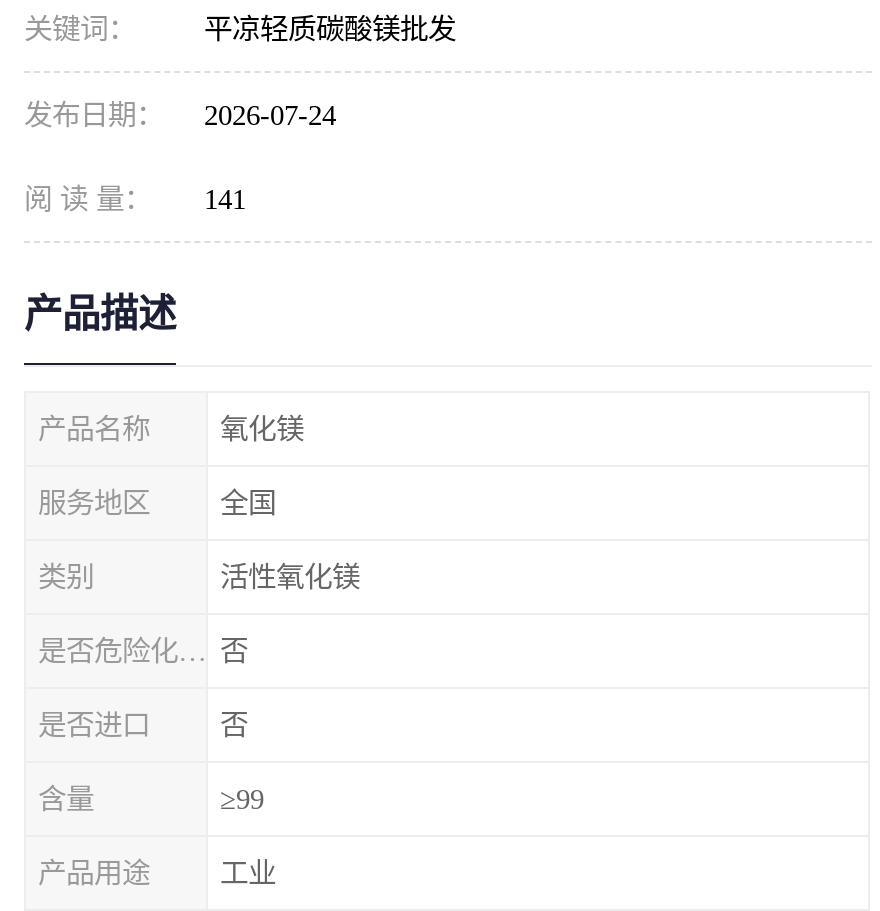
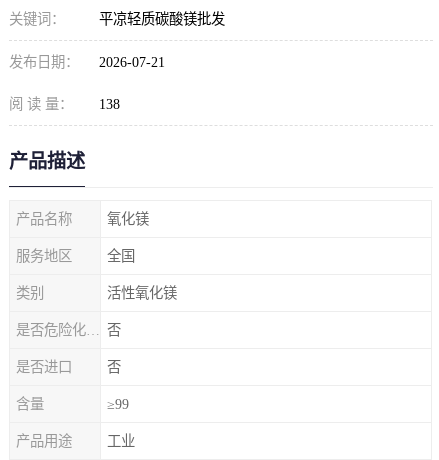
- 发布日期： 2026-07-24
+ 发布日期： 2026-07-21

- 阅 读 量： 141
+ 阅 读 量： 138
